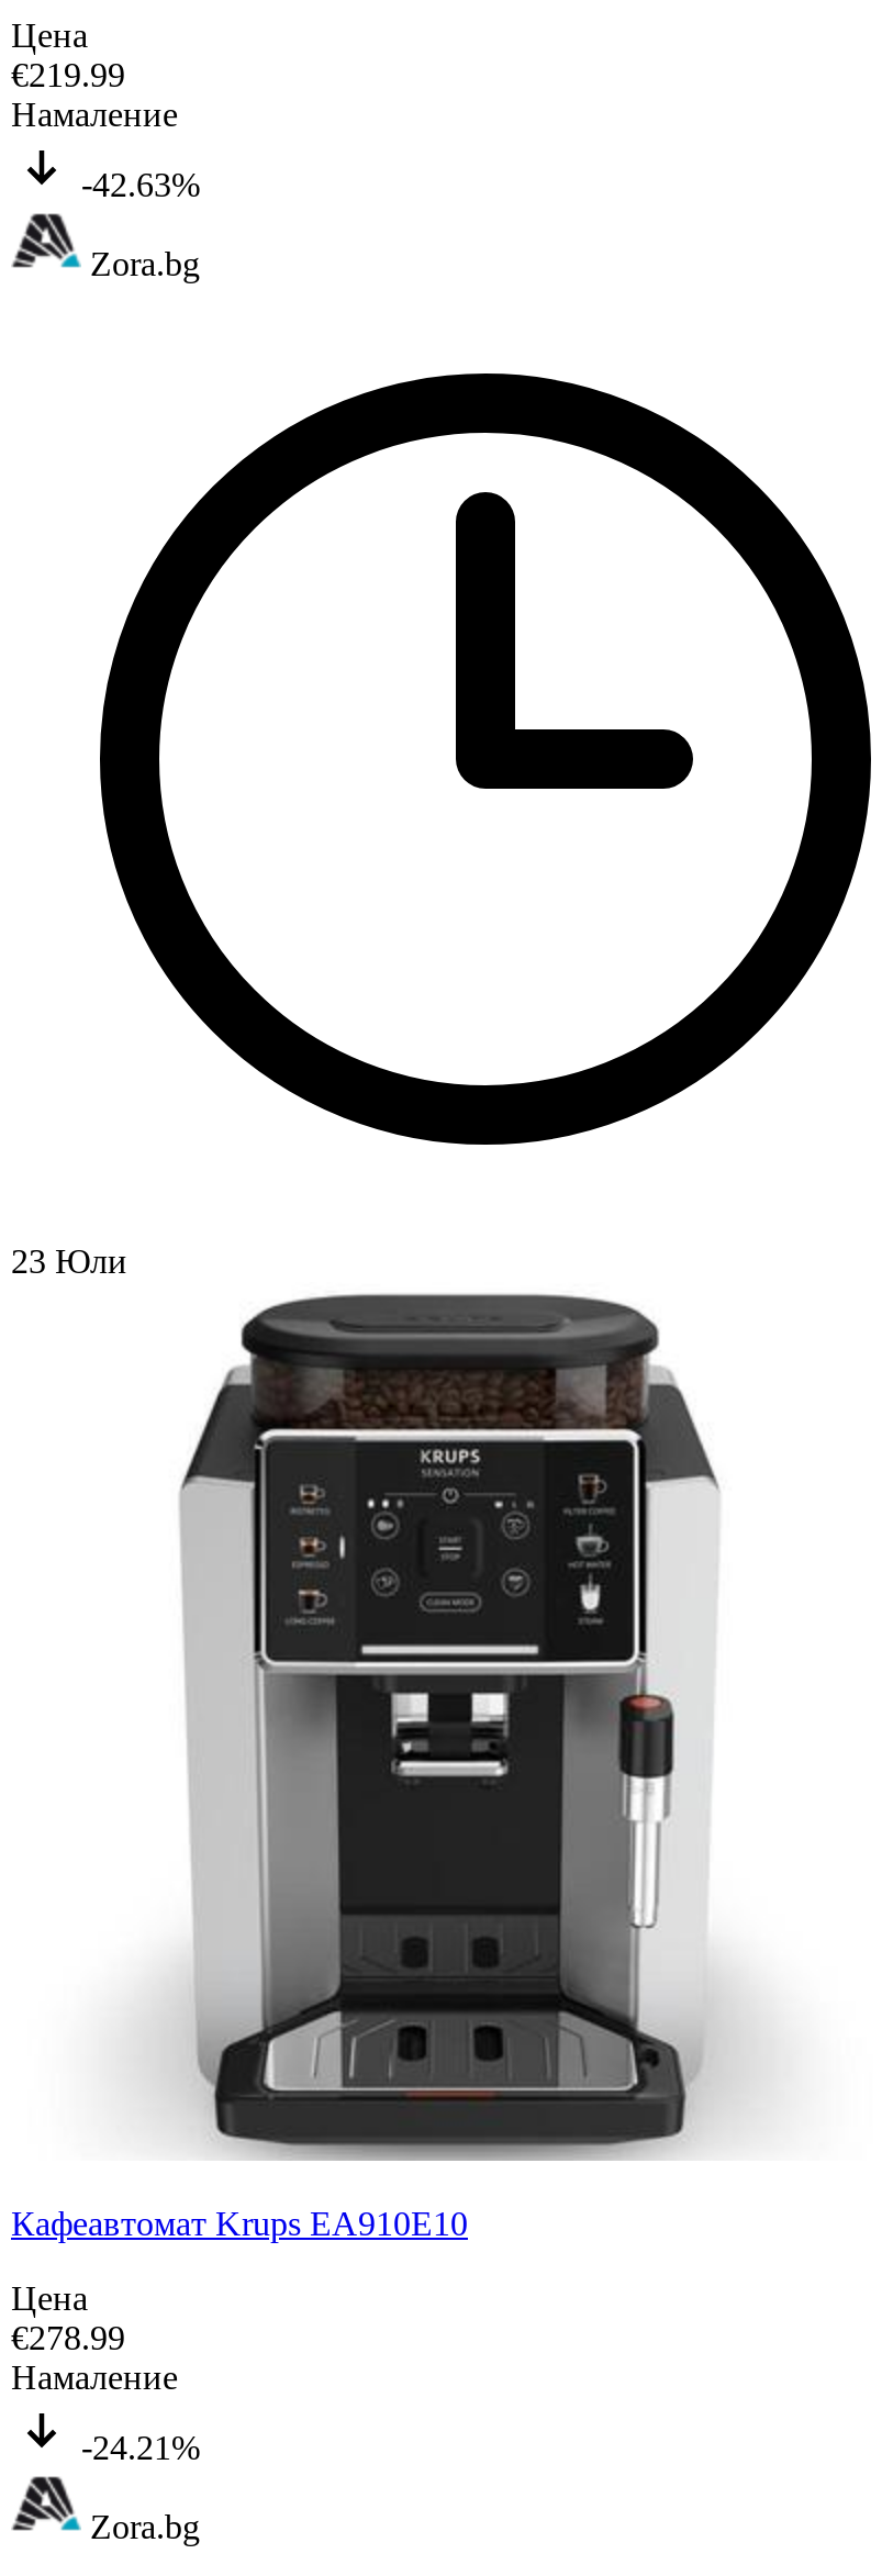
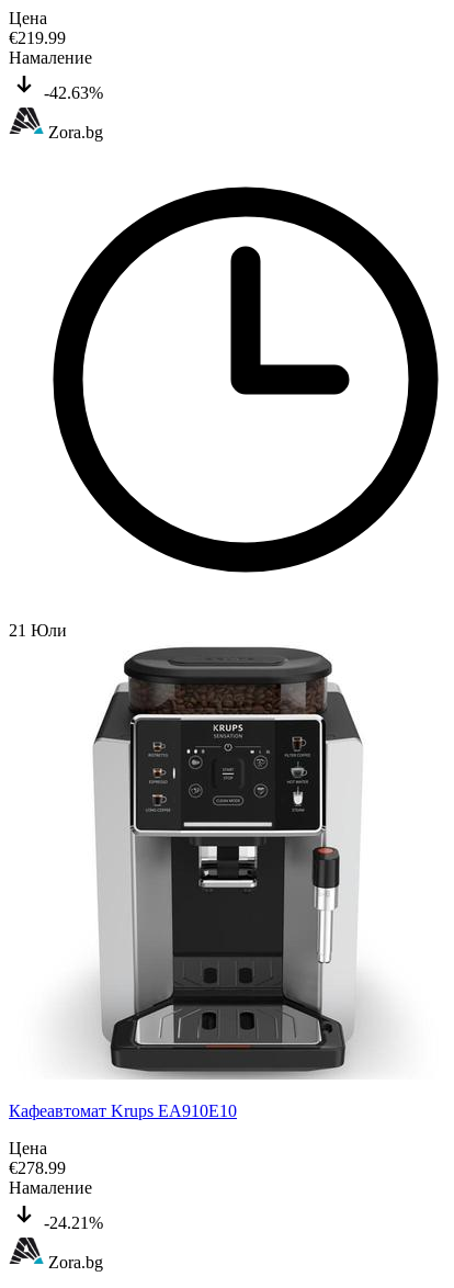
- 23 Юли
+ 21 Юли
